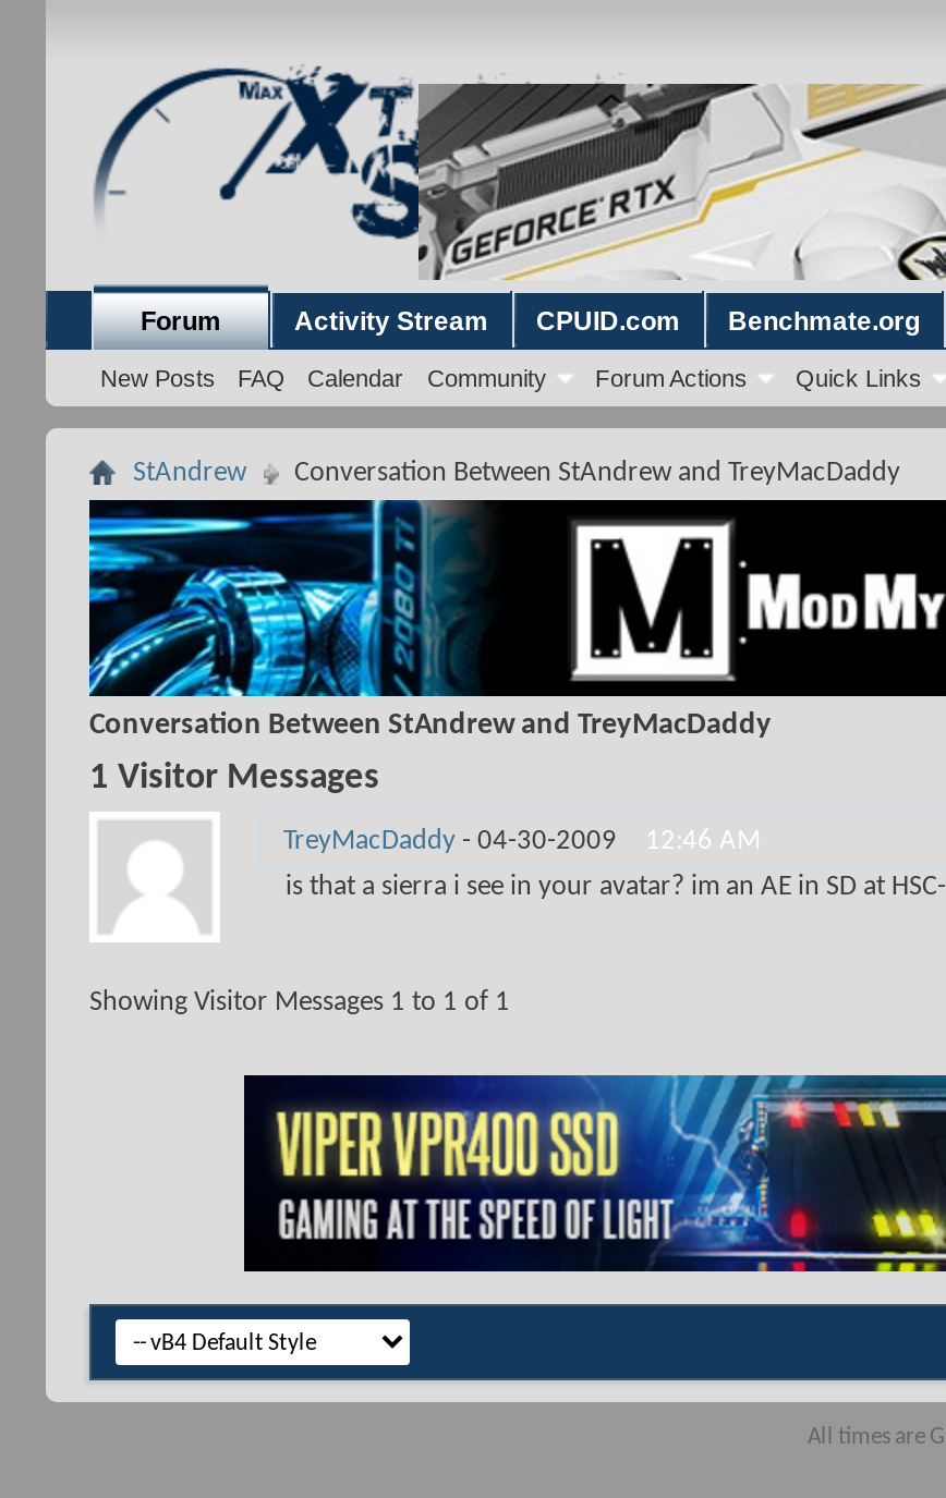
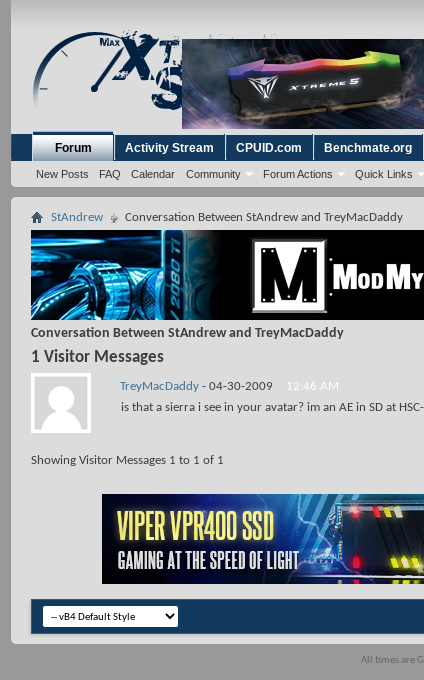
- [image]
+ [image]
